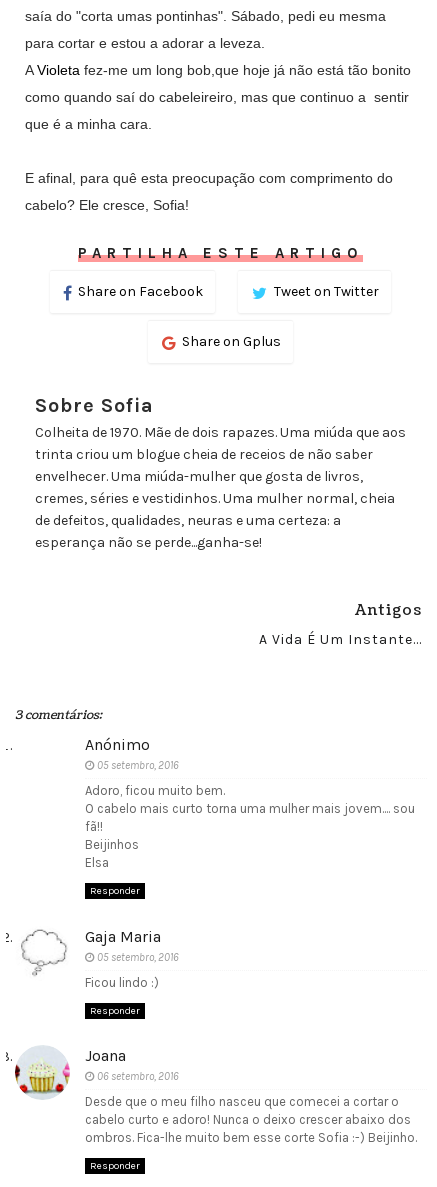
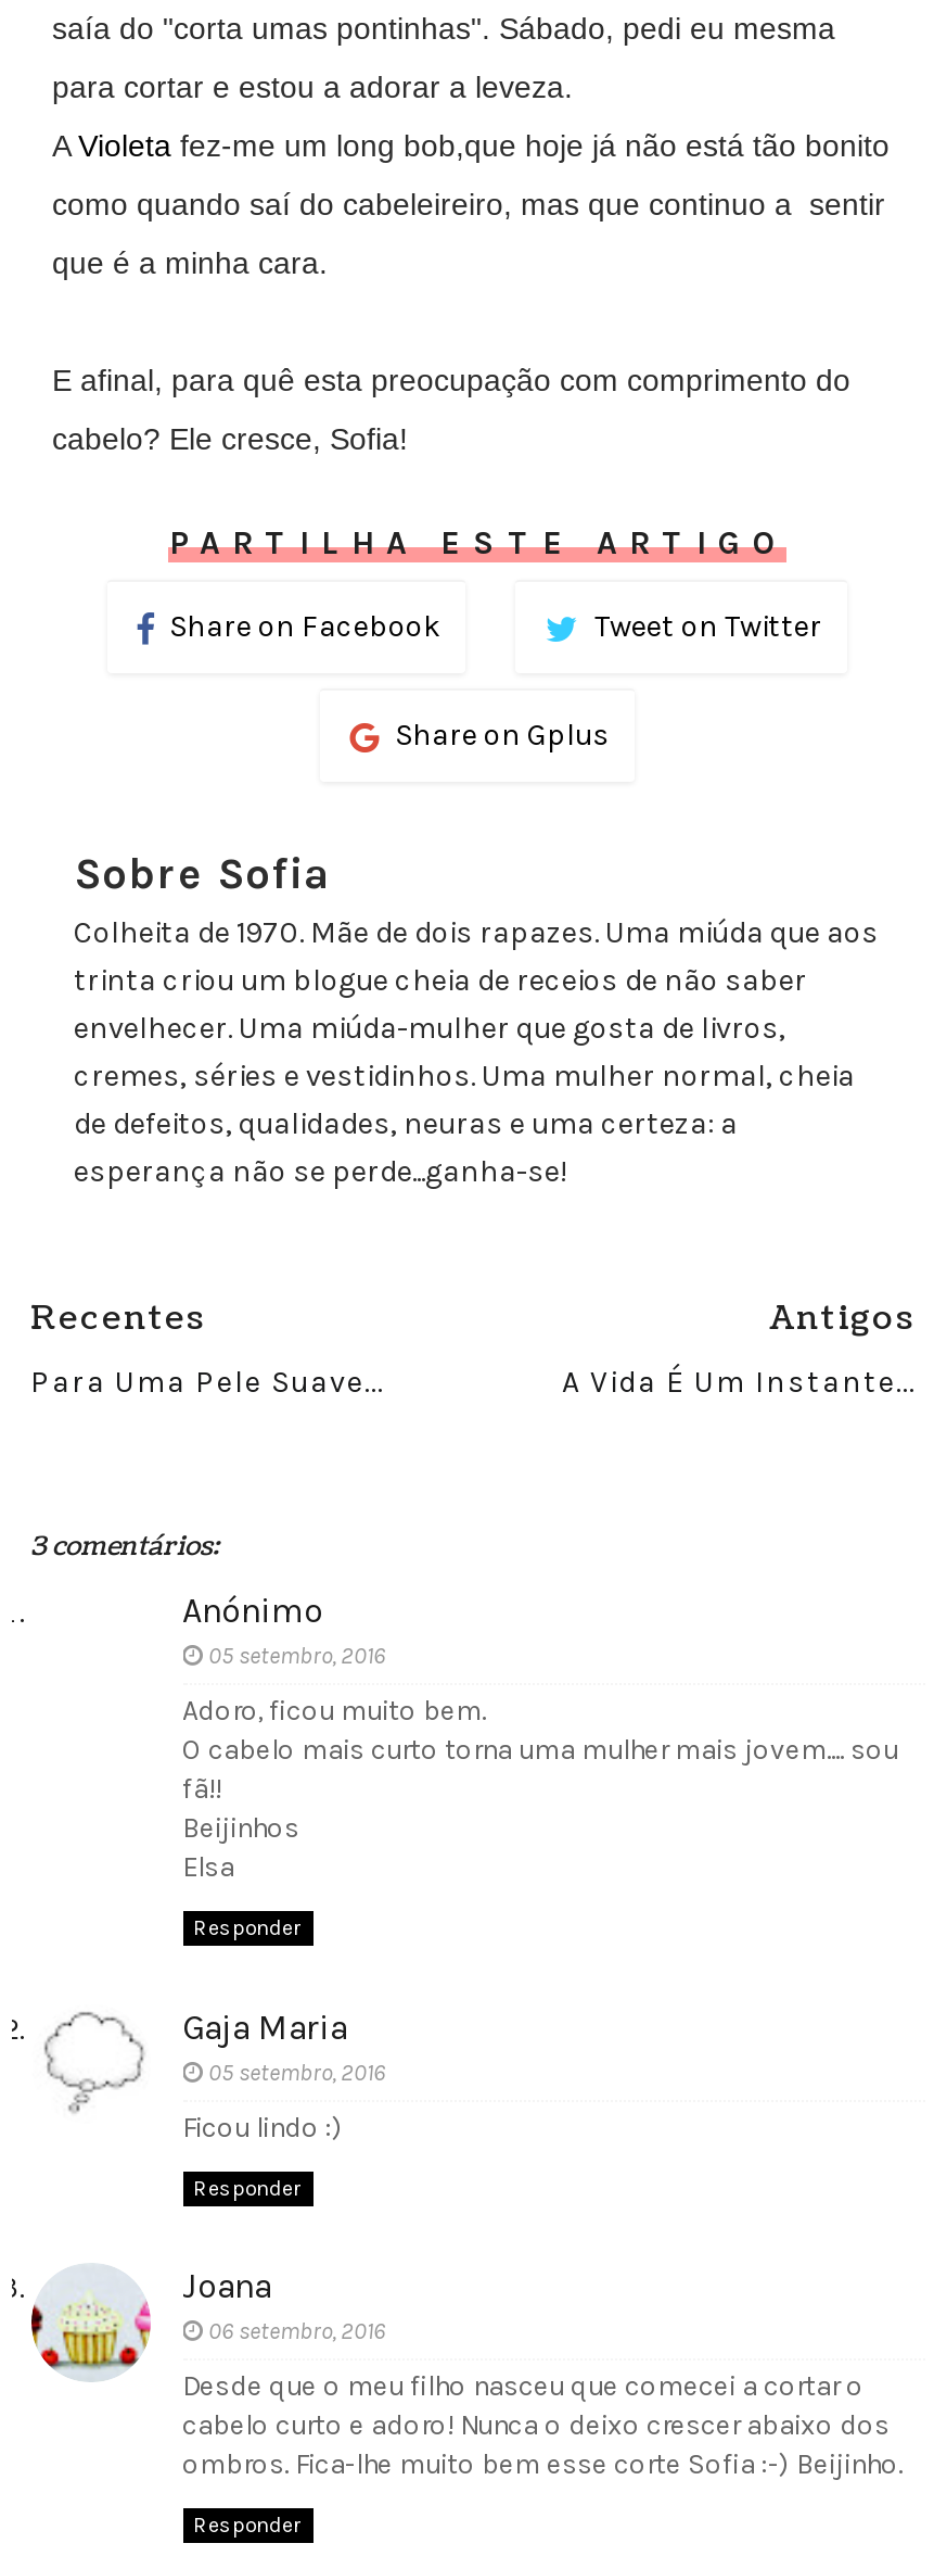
+ Recentes
+ Para Uma Pele Suave...
